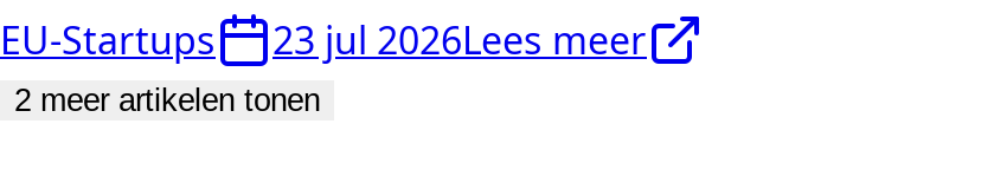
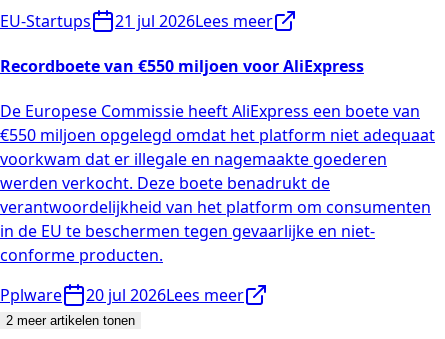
- 23 jul 2026Lees meer
+ 21 jul 2026 Lees meer
+ Recordboete van €550 miljoen voor AliExpress
+ De Europese Commissie heeft AliExpress een boete van
+ €550 miljoen opgelegd omdat het platform niet adequaat
+ voorkwam dat er illegale en nagemaakte goederen
+ werden verkocht. Deze boete benadrukt de
+ verantwoordelijkheid van het platform om consumenten
+ in de EU te beschermen tegen gevaarlijke en niet-
+ conforme producten.
+ Pplware
+ 20 jul 2026Lees meer
